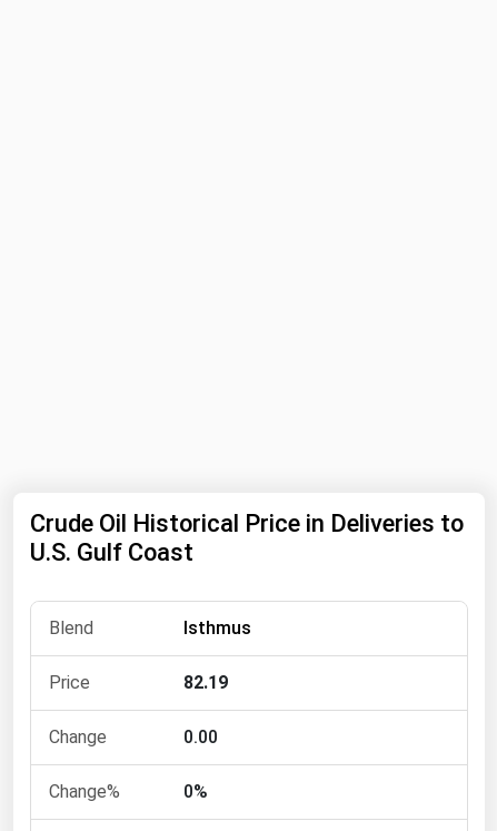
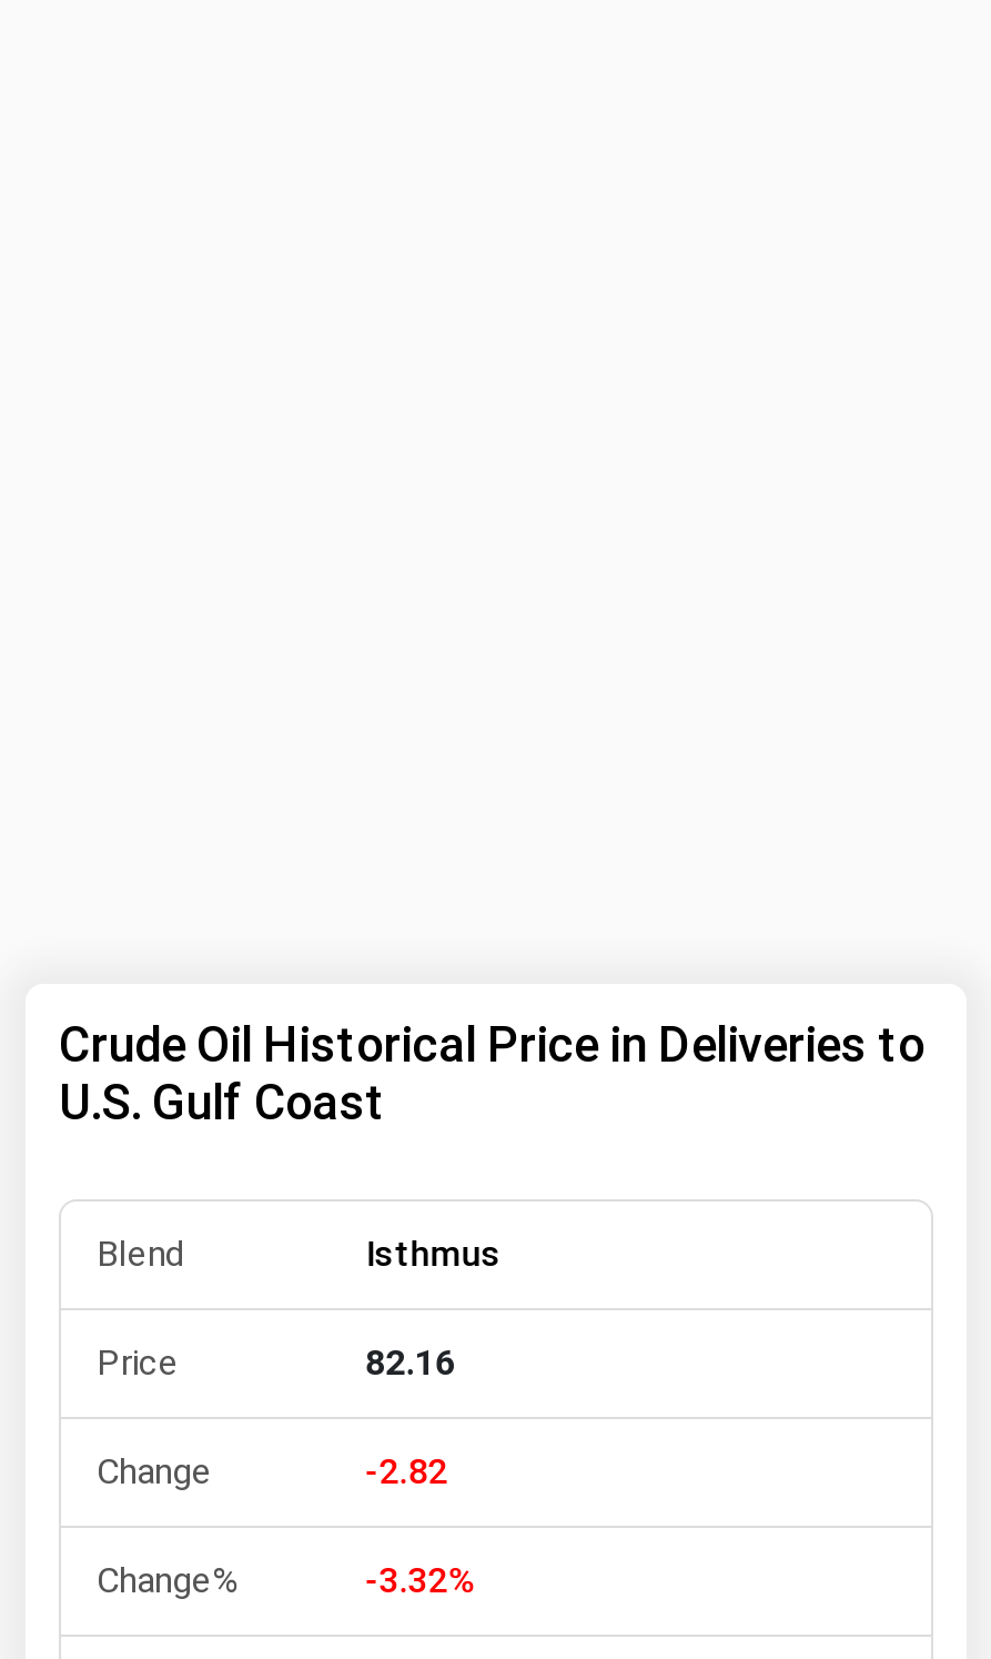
- 82.19
+ 82.16

- 0.00
+ -2.82

- 0%
+ -3.32%
